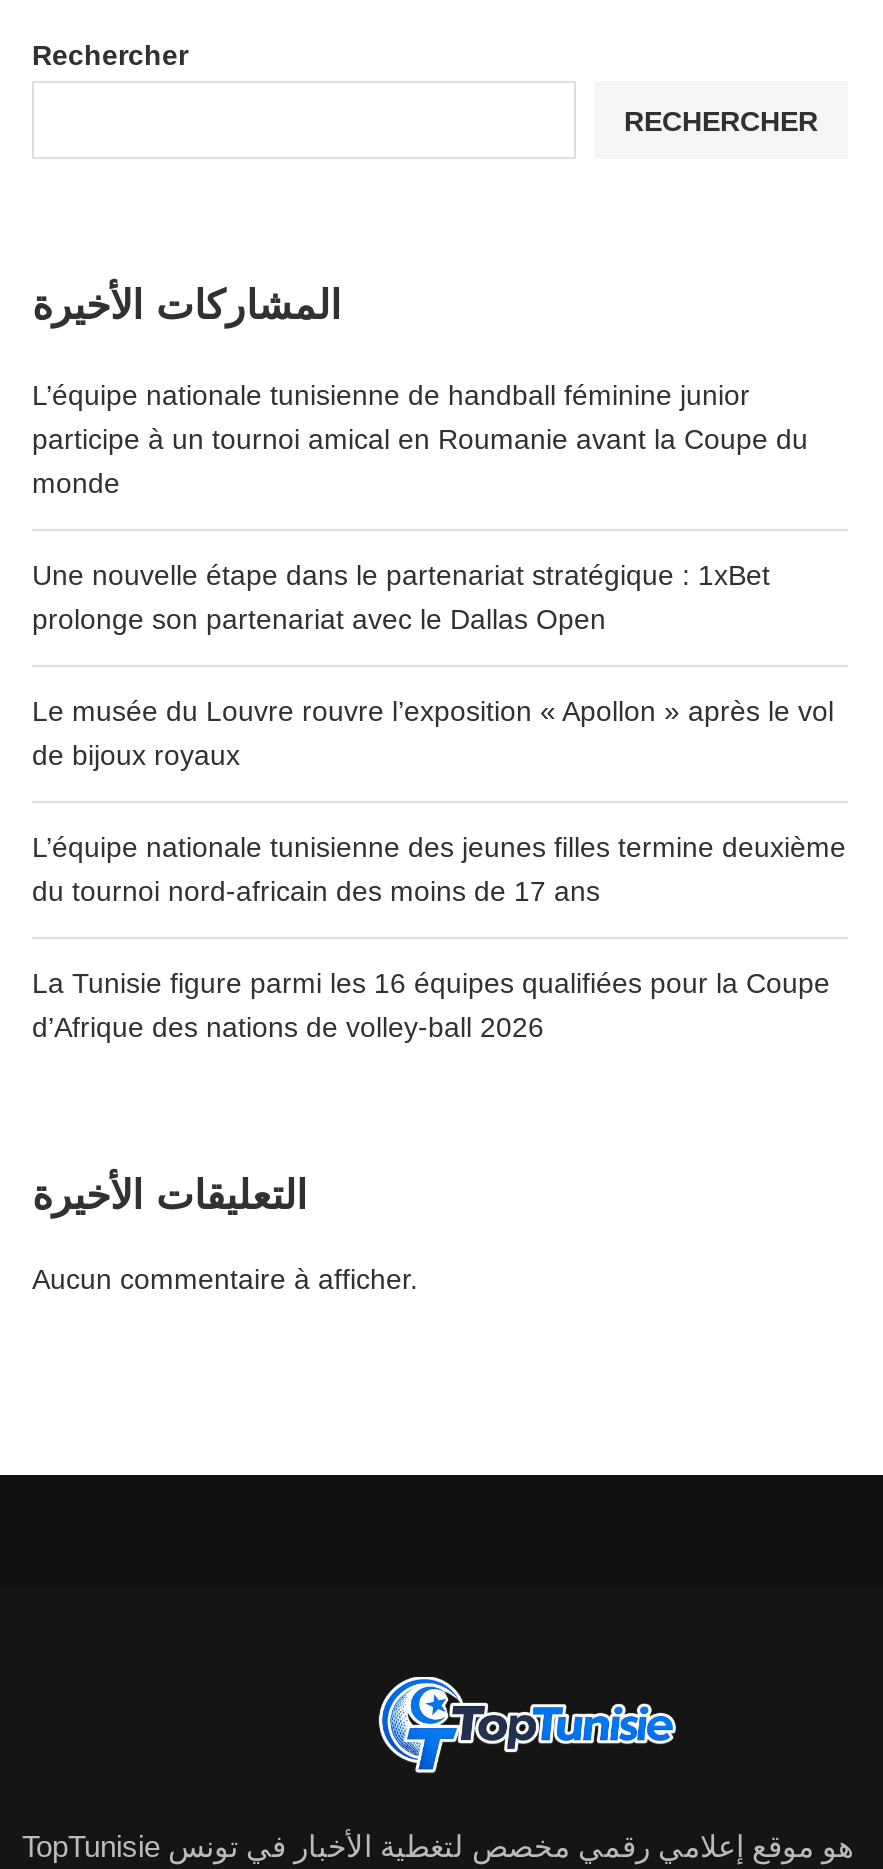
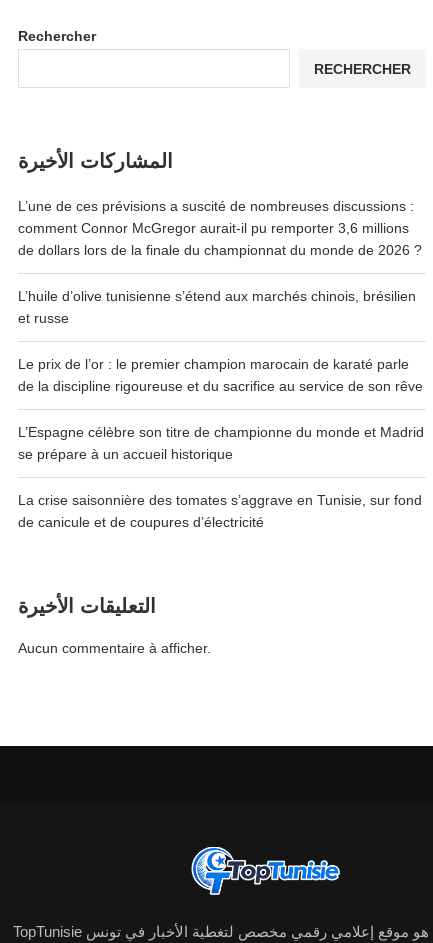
- L’équipe nationale tunisienne de handball féminine junior
- participe à un tournoi amical en Roumanie avant la Coupe du
- monde
+ L’une de ces prévisions a suscité de nombreuses discussions :
+ comment Connor McGregor aurait-il pu remporter 3,6 millions
+ de dollars lors de la finale du championnat du monde de 2026 ?

- Une nouvelle étape dans le partenariat stratégique : 1xBet
- prolonge son partenariat avec le Dallas Open
+ L’huile d’olive tunisienne s’étend aux marchés chinois, brésilien
+ et russe

- Le musée du Louvre rouvre l’exposition « Apollon » après le vol
- de bijoux royaux
+ Le prix de l’or : le premier champion marocain de karaté parle
+ de la discipline rigoureuse et du sacrifice au service de son rêve

- L’équipe nationale tunisienne des jeunes filles termine deuxième
- du tournoi nord-africain des moins de 17 ans
+ L’Espagne célèbre son titre de championne du monde et Madrid
+ se prépare à un accueil historique

- La Tunisie figure parmi les 16 équipes qualifiées pour la Coupe
- d’Afrique des nations de volley-ball 2026
+ La crise saisonnière des tomates s’aggrave en Tunisie, sur fond
+ de canicule et de coupures d’électricité
